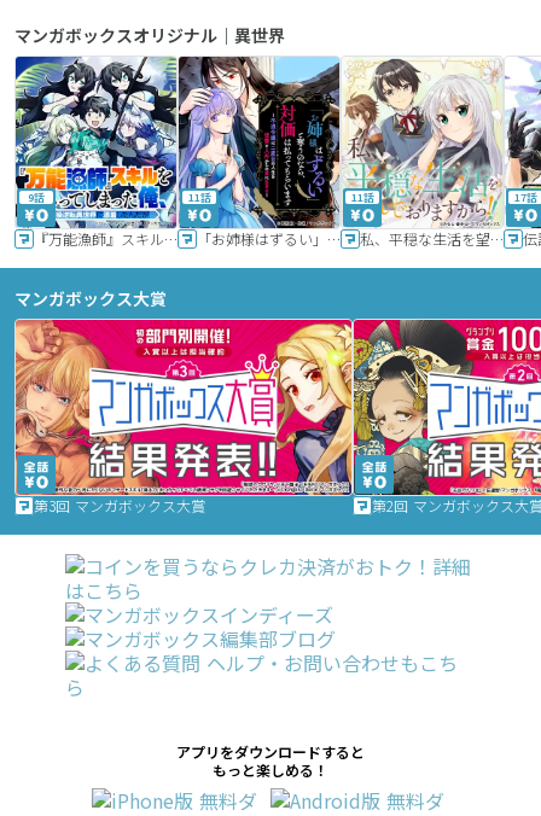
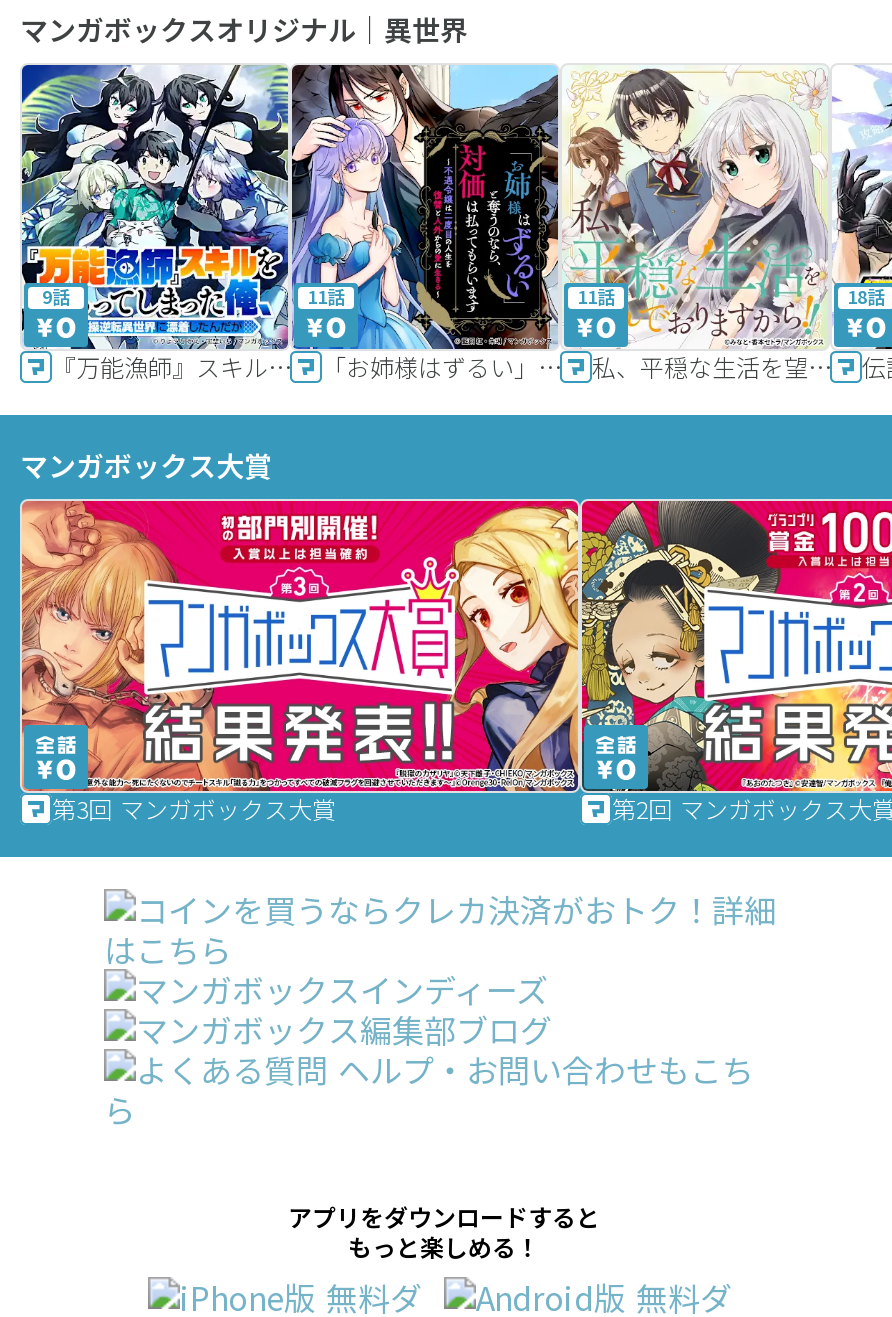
- 17話
+ 18話
